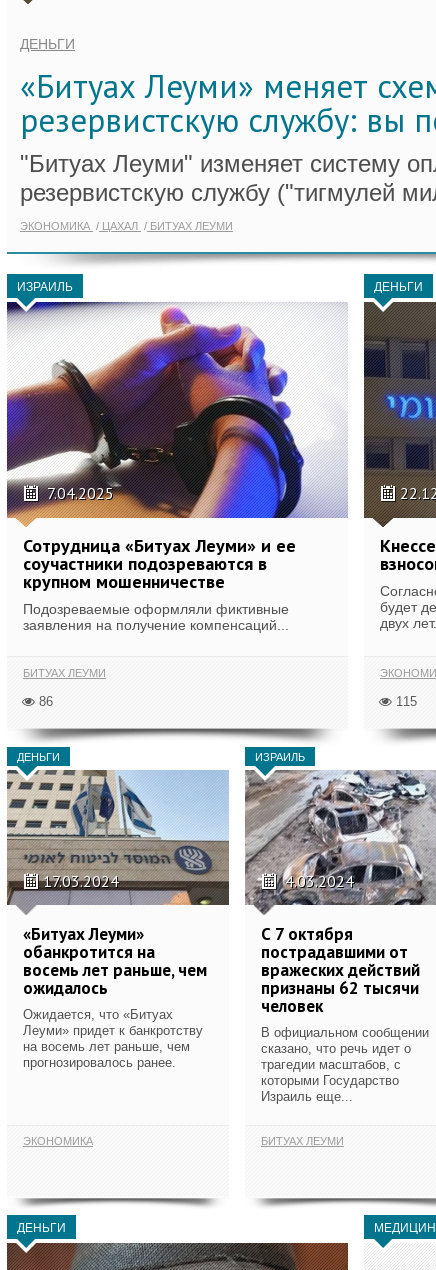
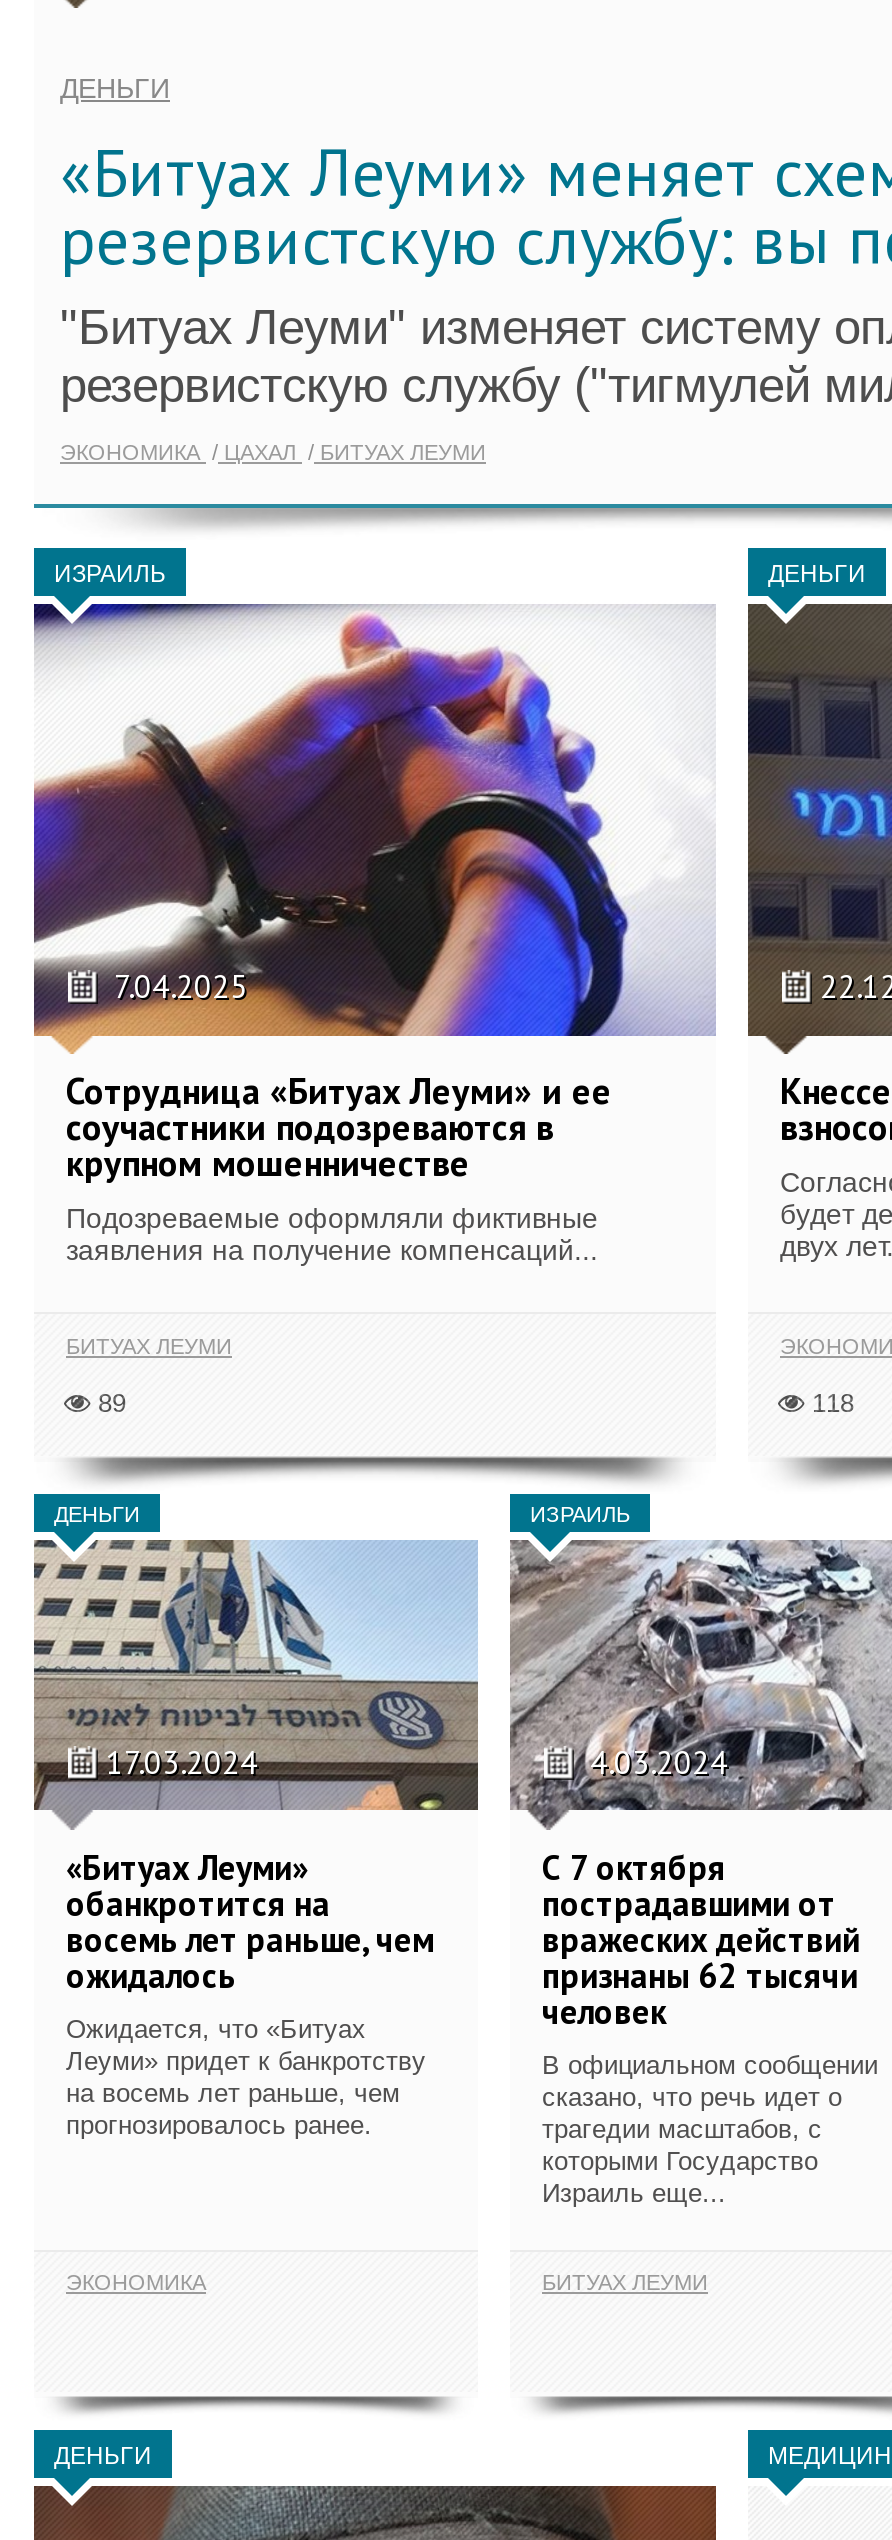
- 86
+ 89

- 115
+ 118
